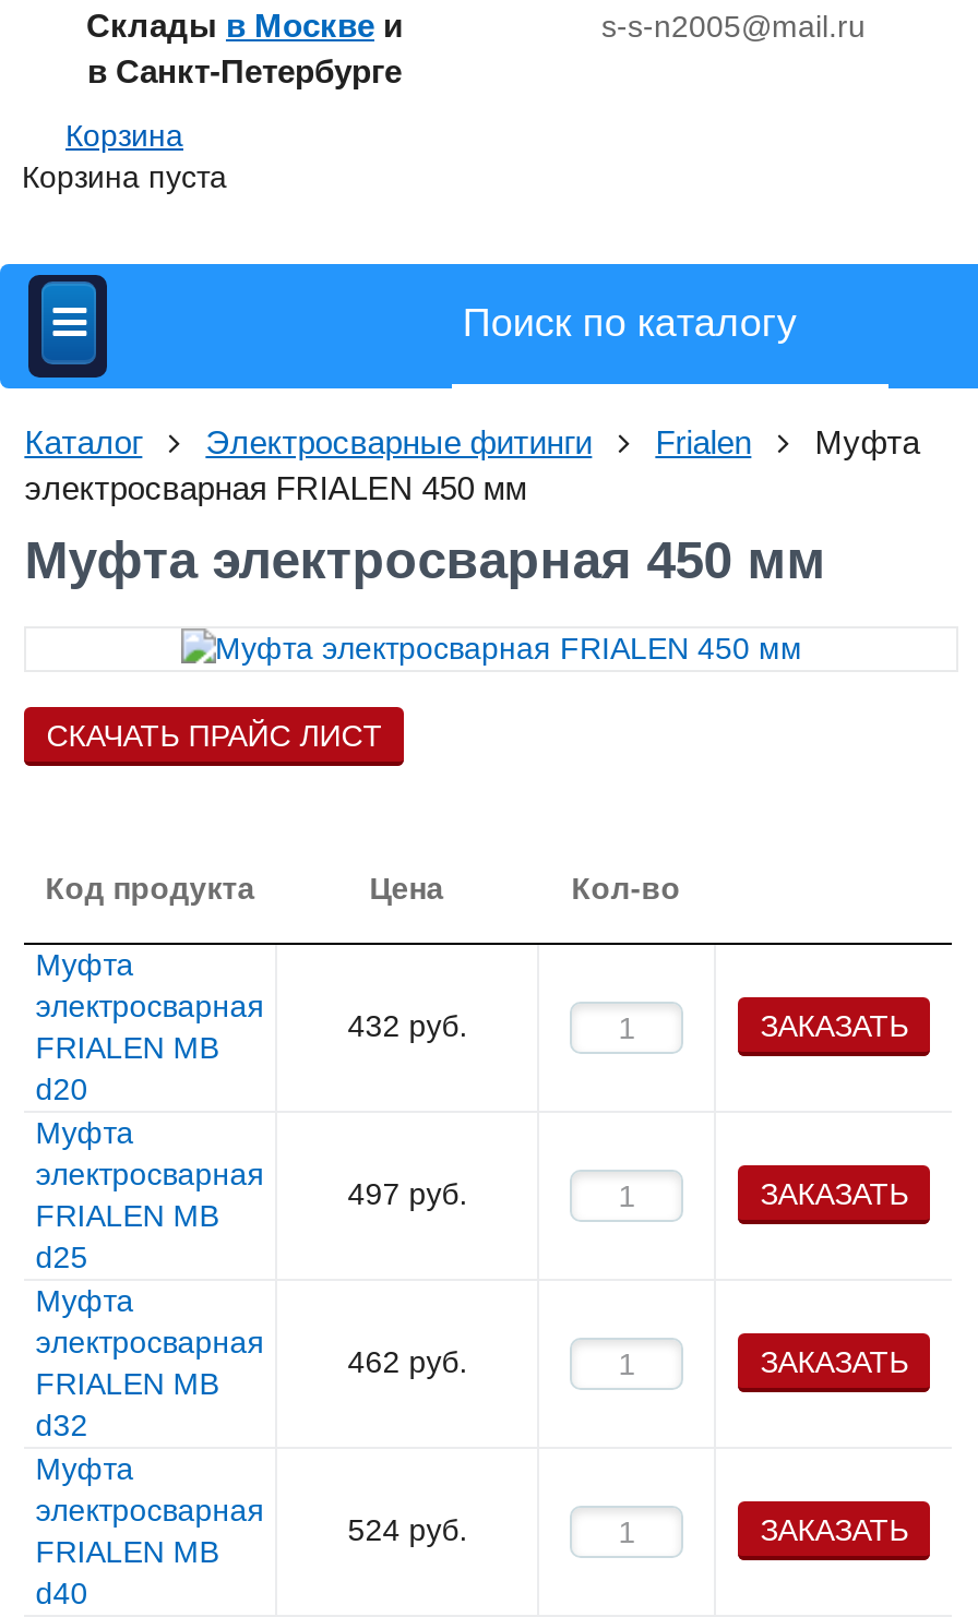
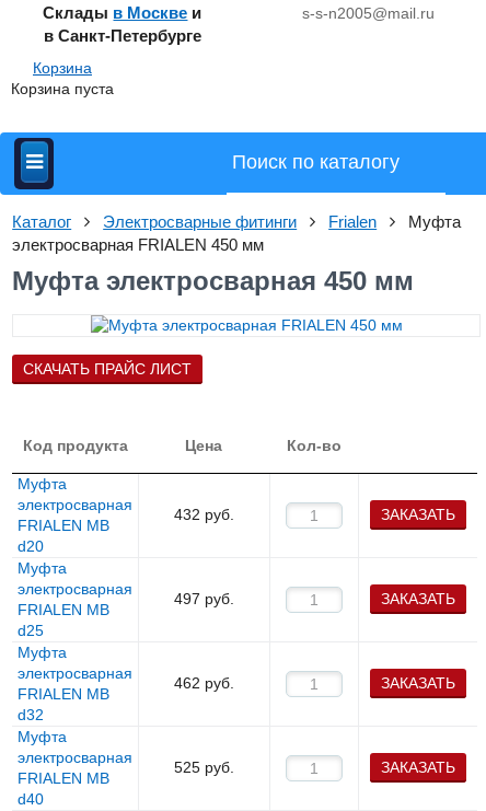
- 524 руб.
+ 525 руб.
